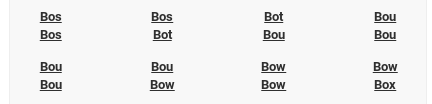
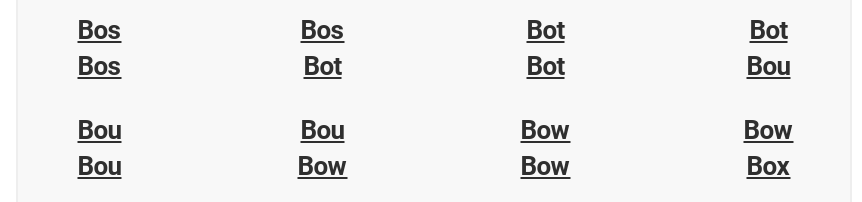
- Bou
+ Bot

- Bou
+ Bot
